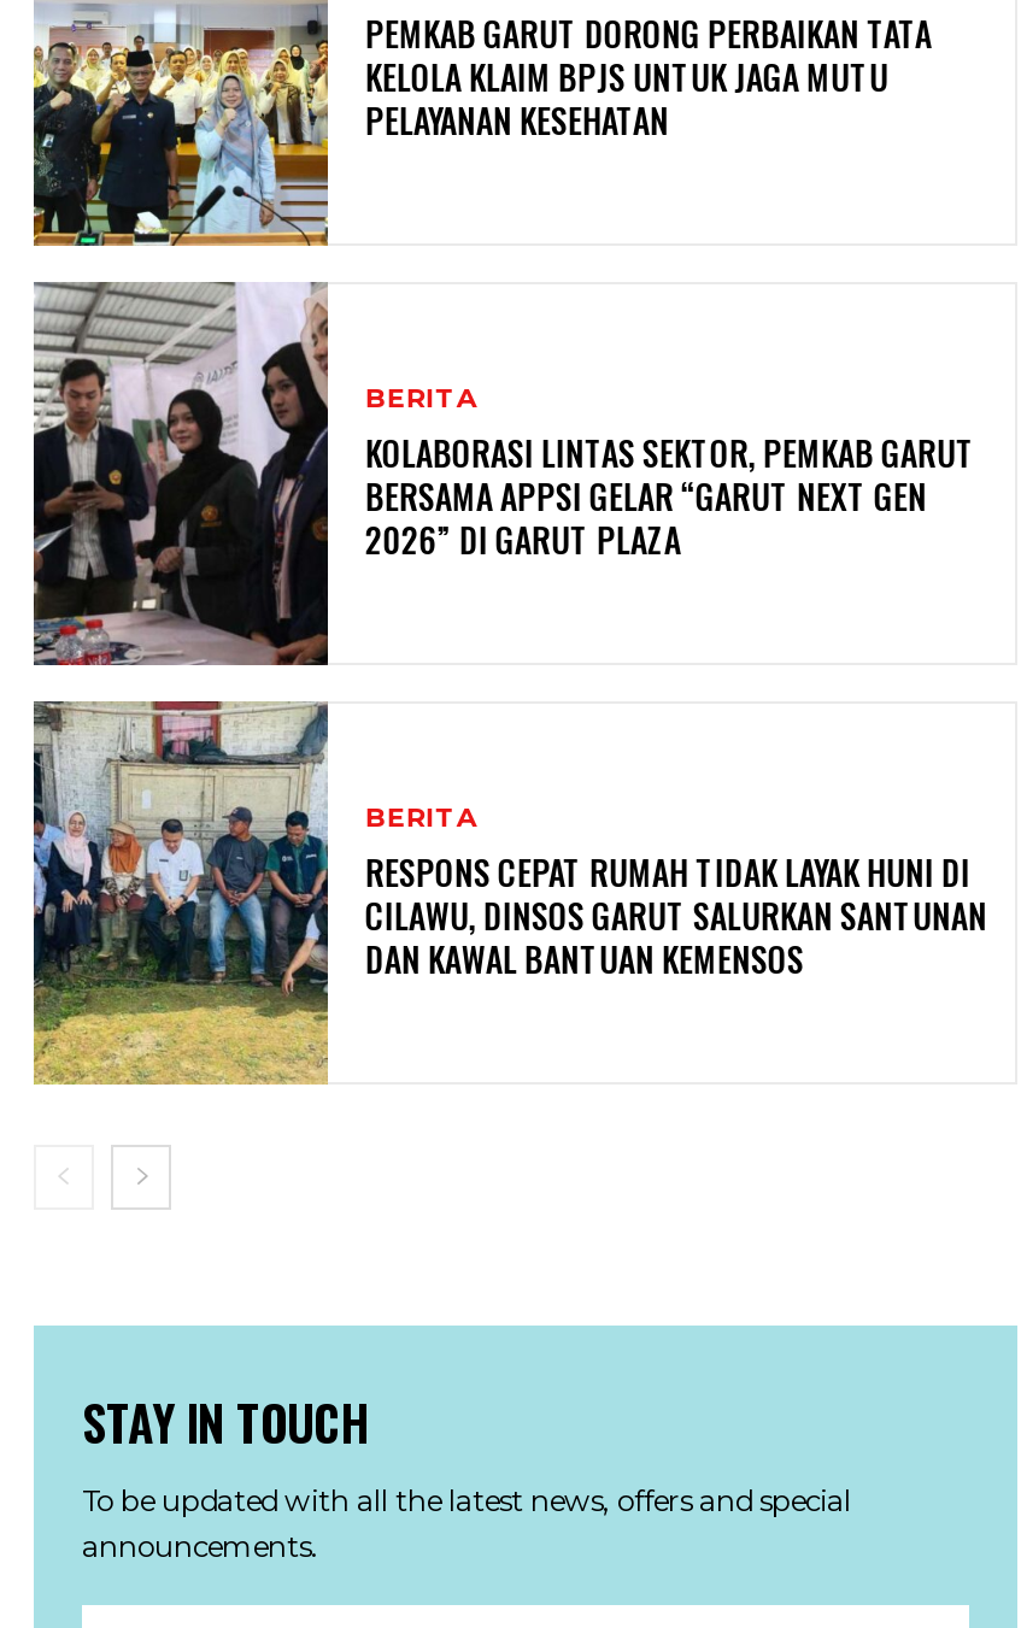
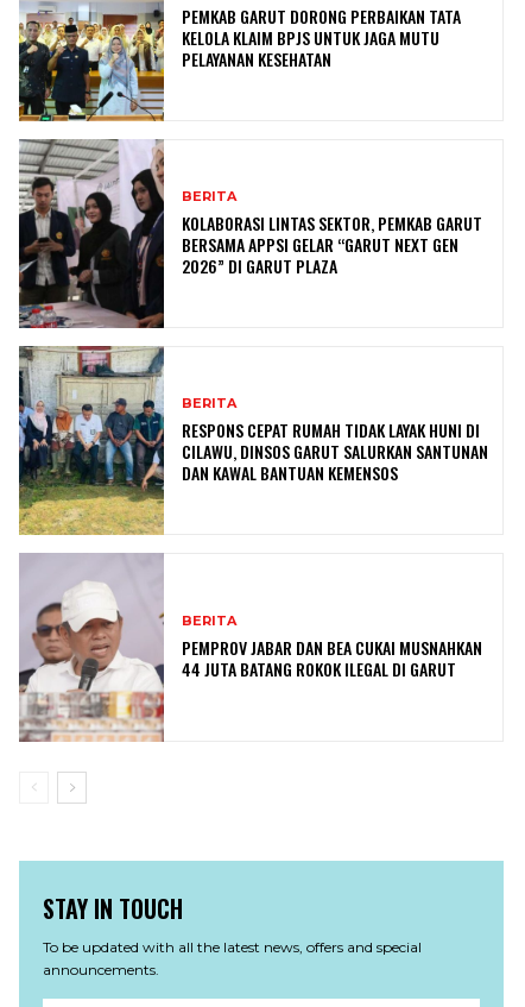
+ [image]
+ BERITA
+ PEMPROV JABAR DAN BEA CUKAI MUSNAHKAN
+ 44 JUTA BATANG ROKOK ILEGAL DI GARUT
